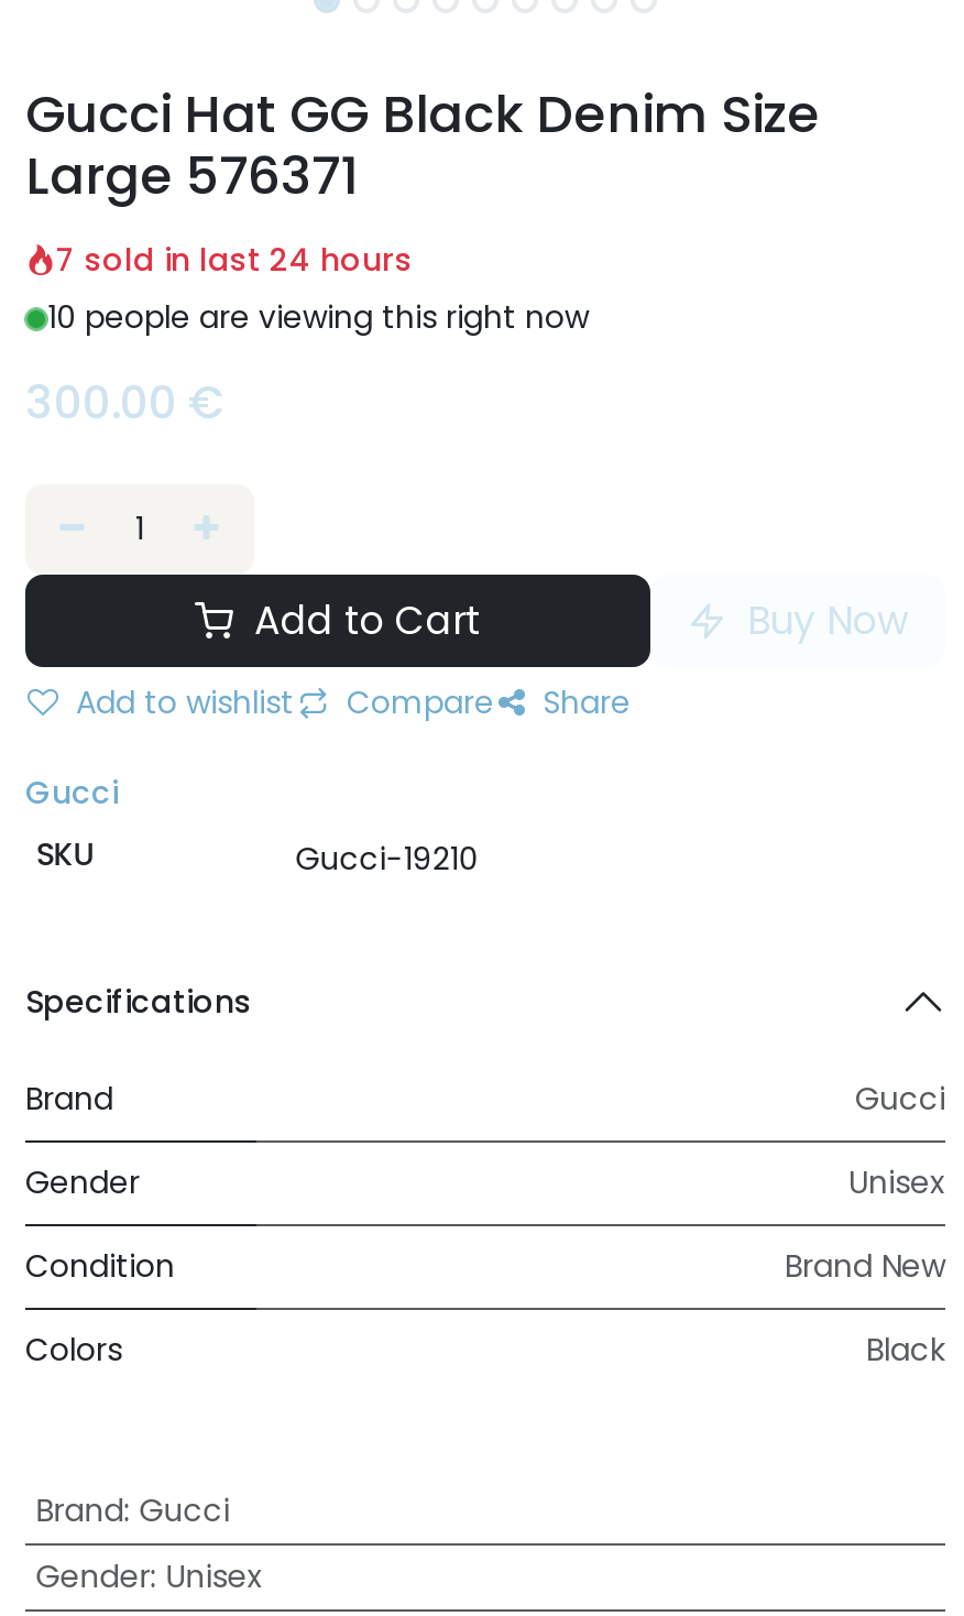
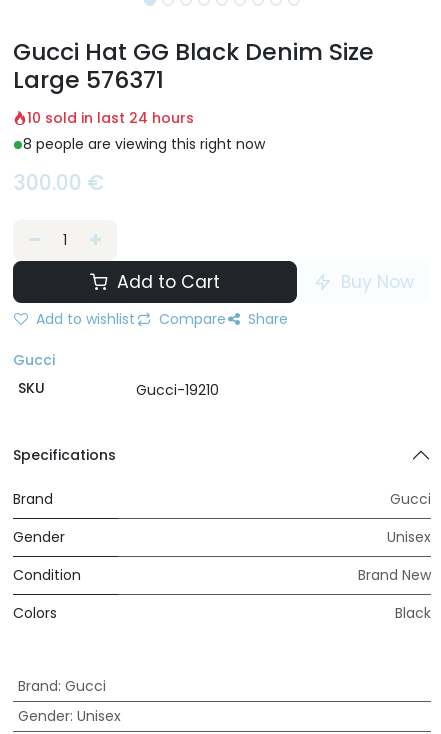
- 7 sold in last 24 hours
+ 10 sold in last 24 hours

- 10 people are viewing this right now
+ 8 people are viewing this right now
